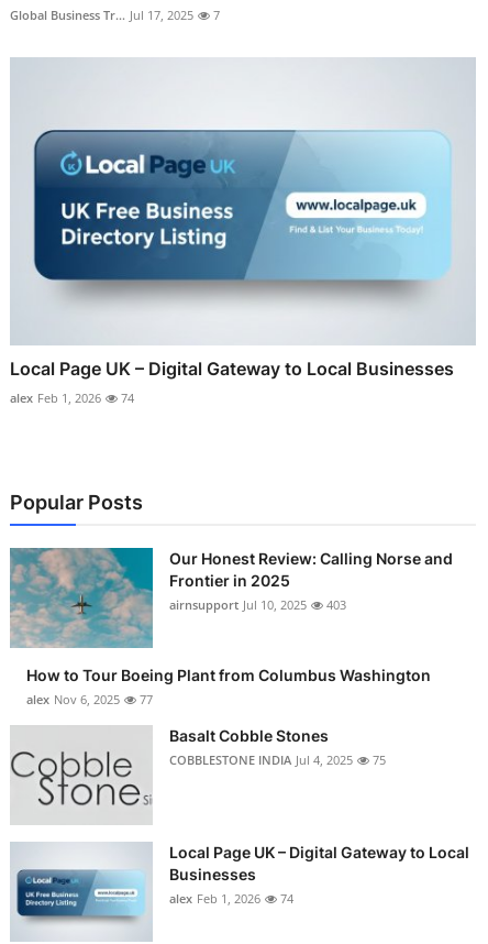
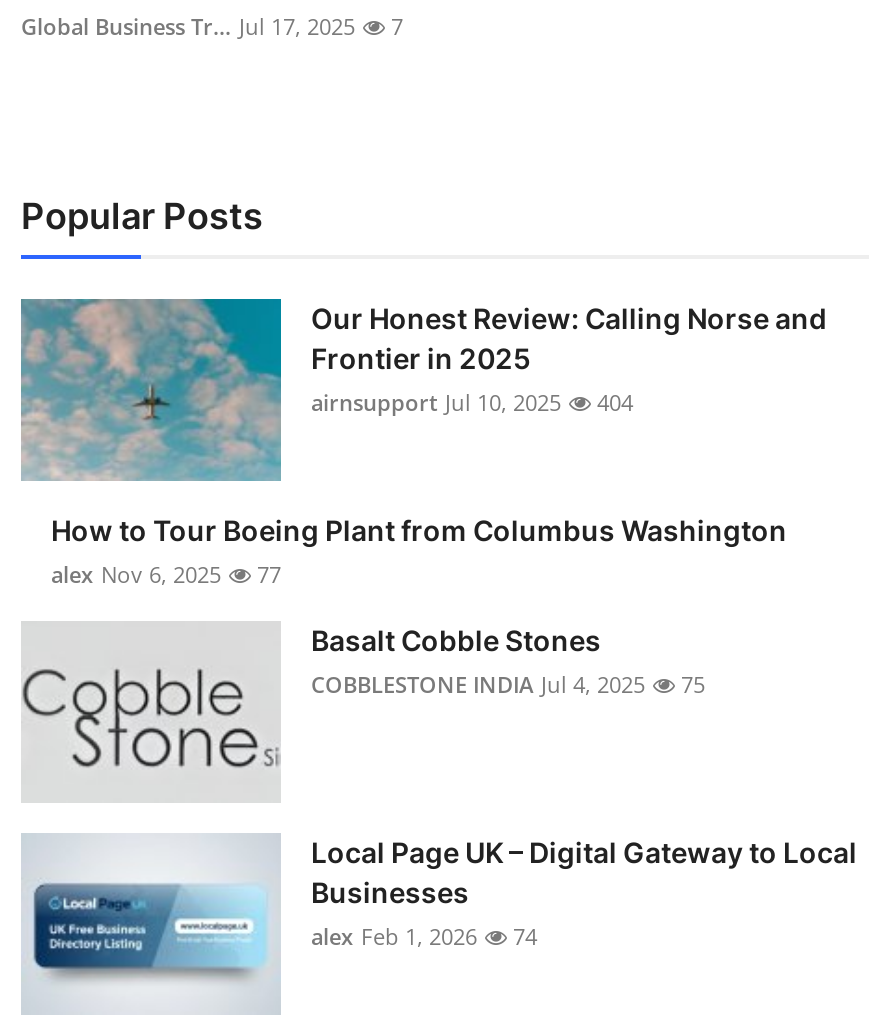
- [image]
- Local Page UK – Digital Gateway to Local Businesses
- alex Feb 1, 2026
- 74

- airnsupport Jul 10, 2025 403
+ airnsupport Jul 10, 2025 404
